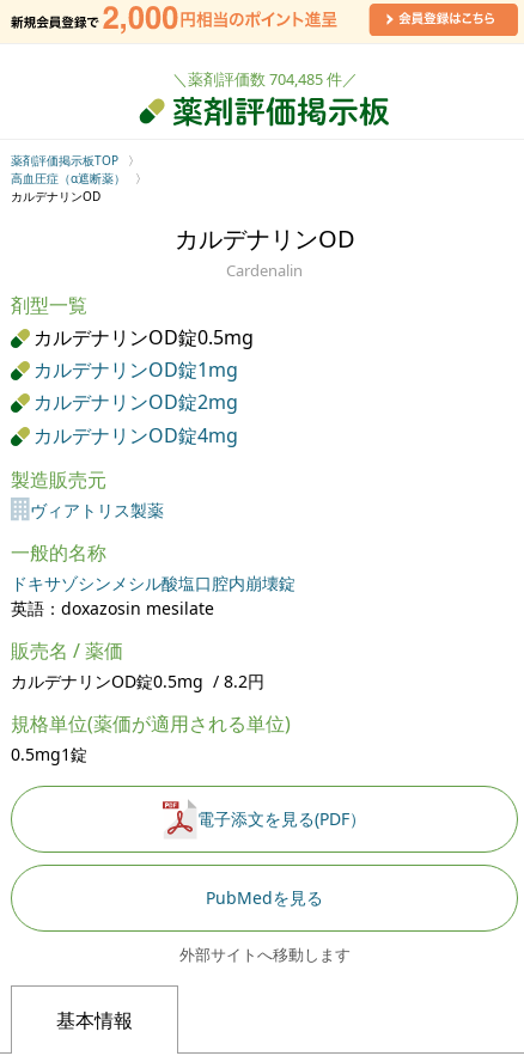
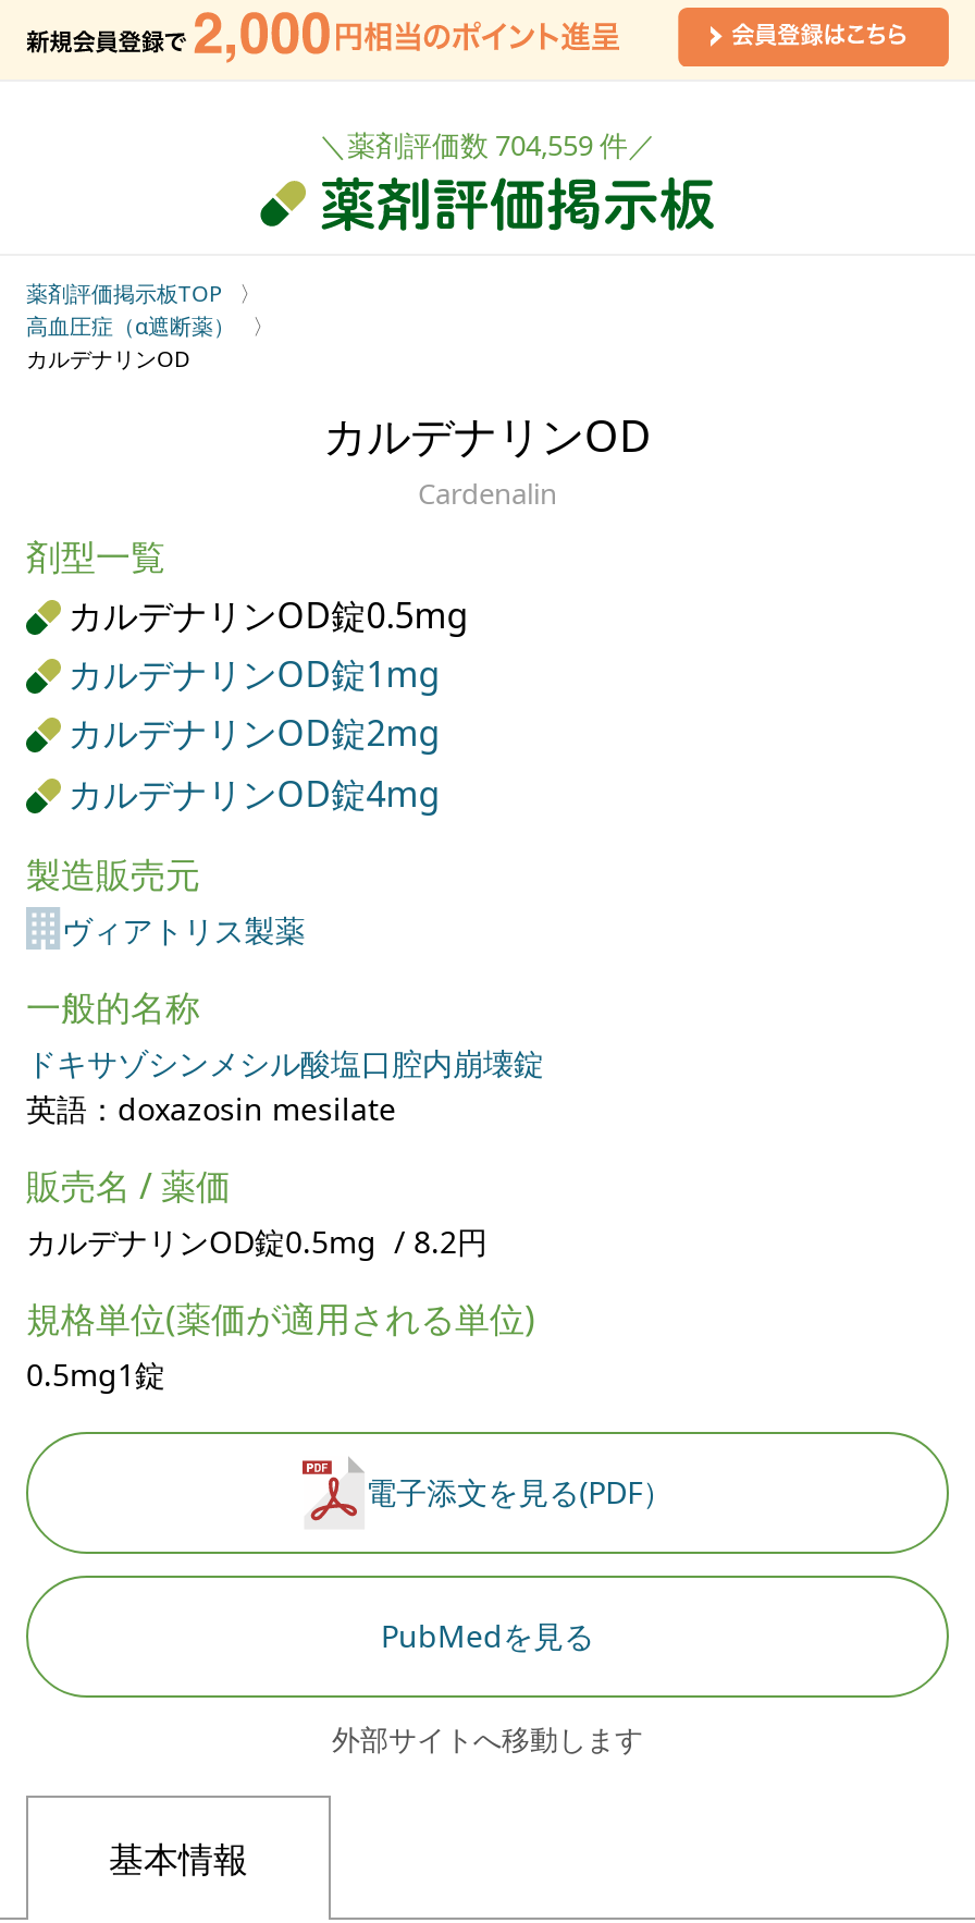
- ＼薬剤評価数 704,485 件／
+ ＼薬剤評価数 704,559 件／
